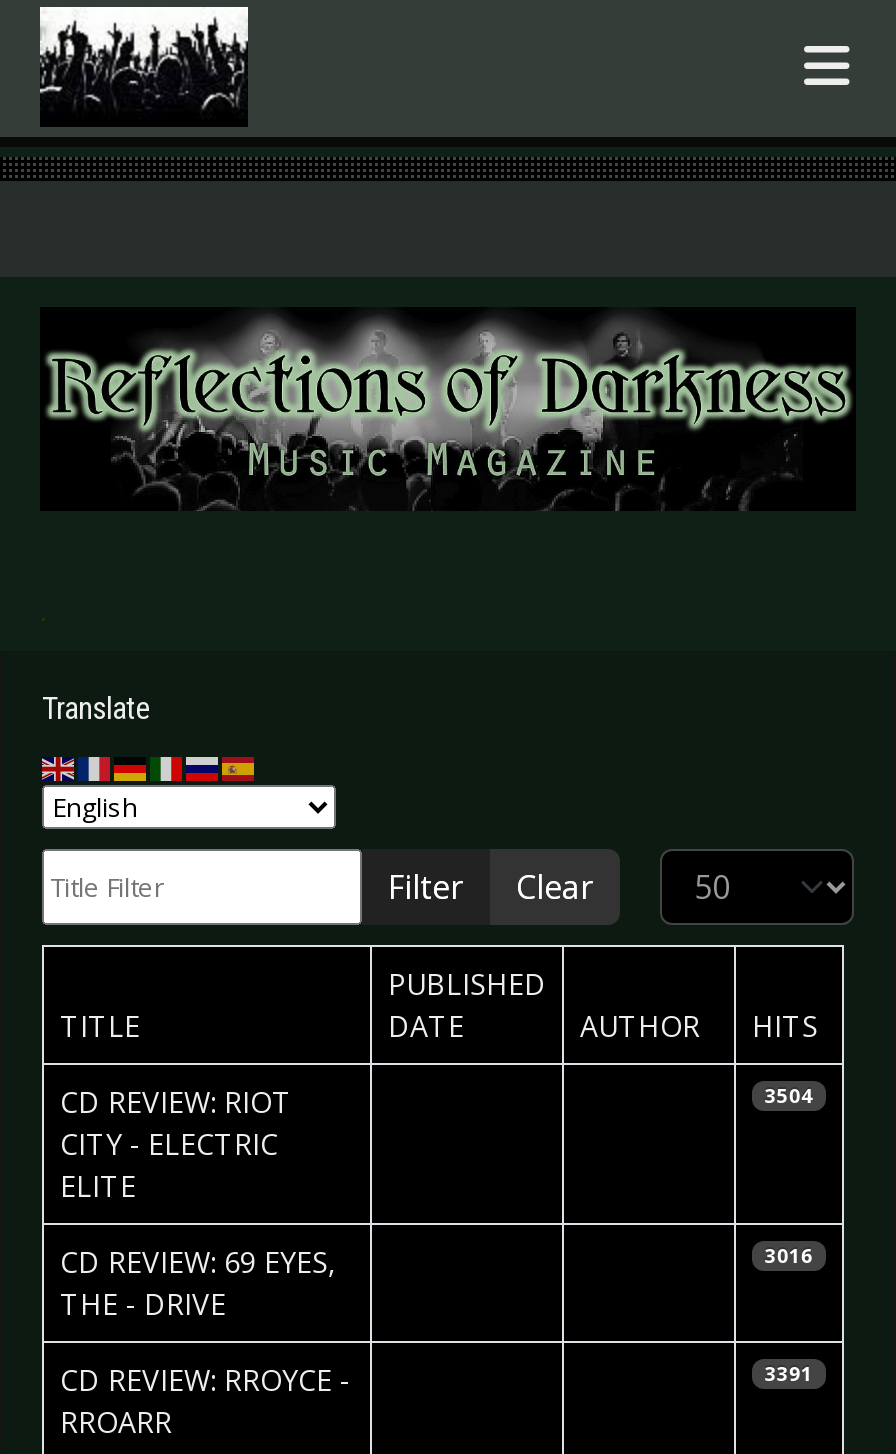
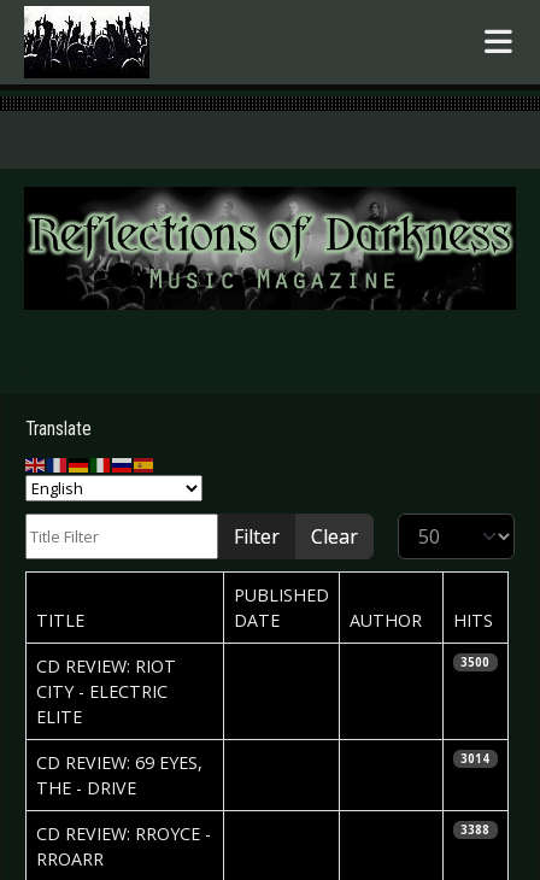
- 3504
+ 3500

- 3016
+ 3014

- 3391
+ 3388
